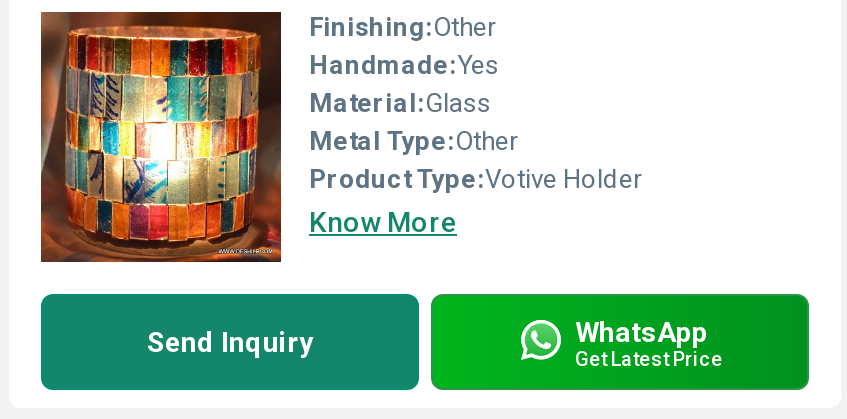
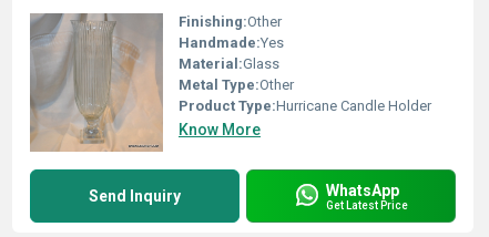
- [image]
- Product Type:Votive Holder
+ [image]
+ Product Type:Hurricane Candle Holder
